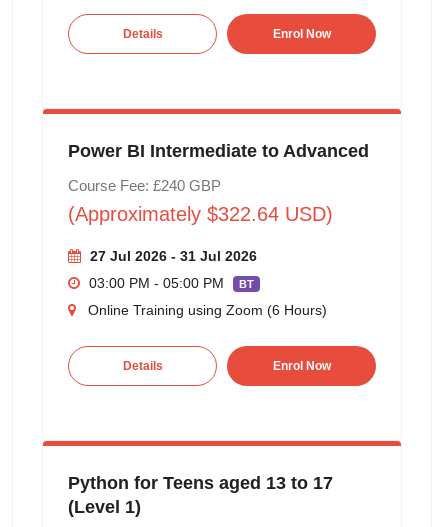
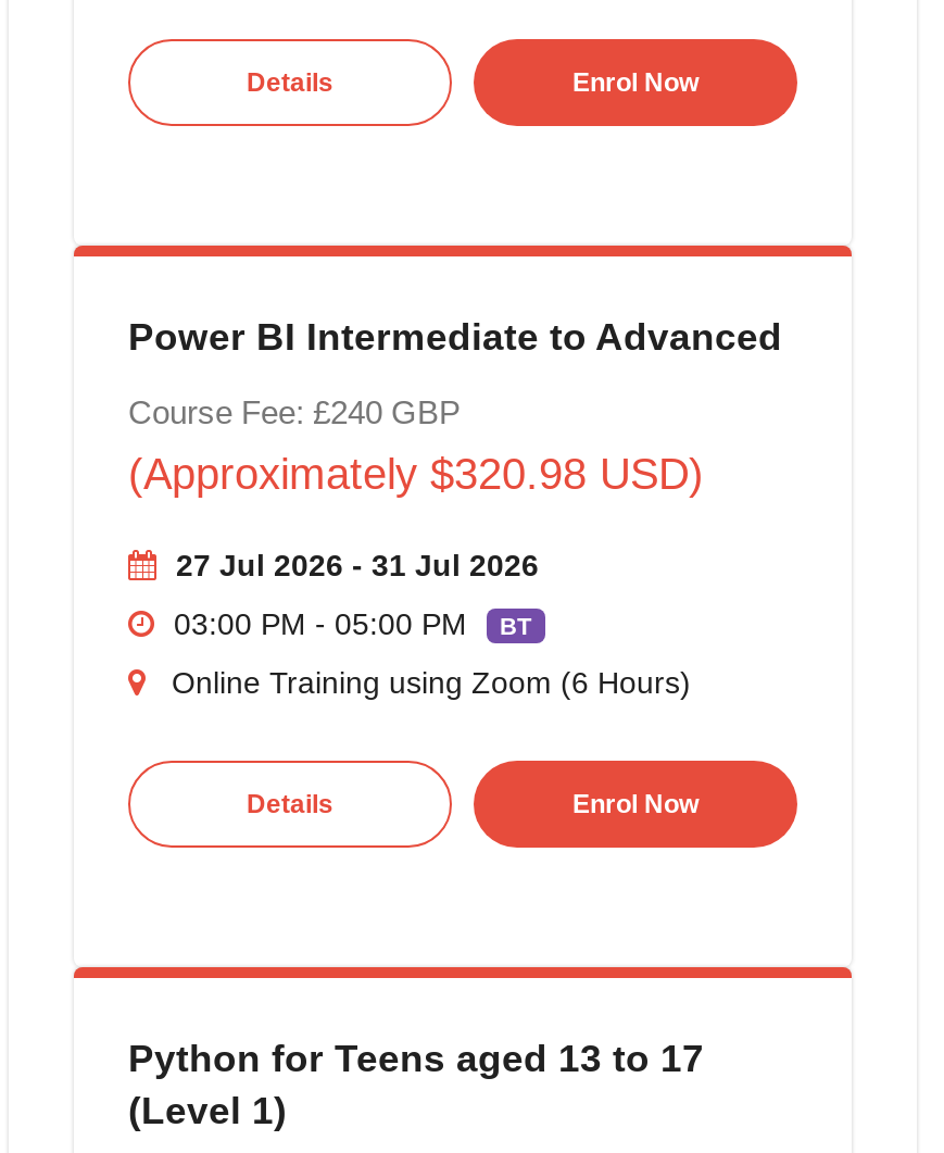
- (Approximately $322.64 USD)
+ (Approximately $320.98 USD)
